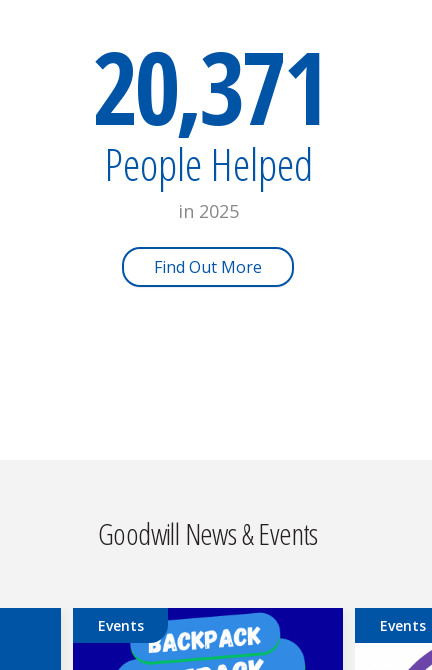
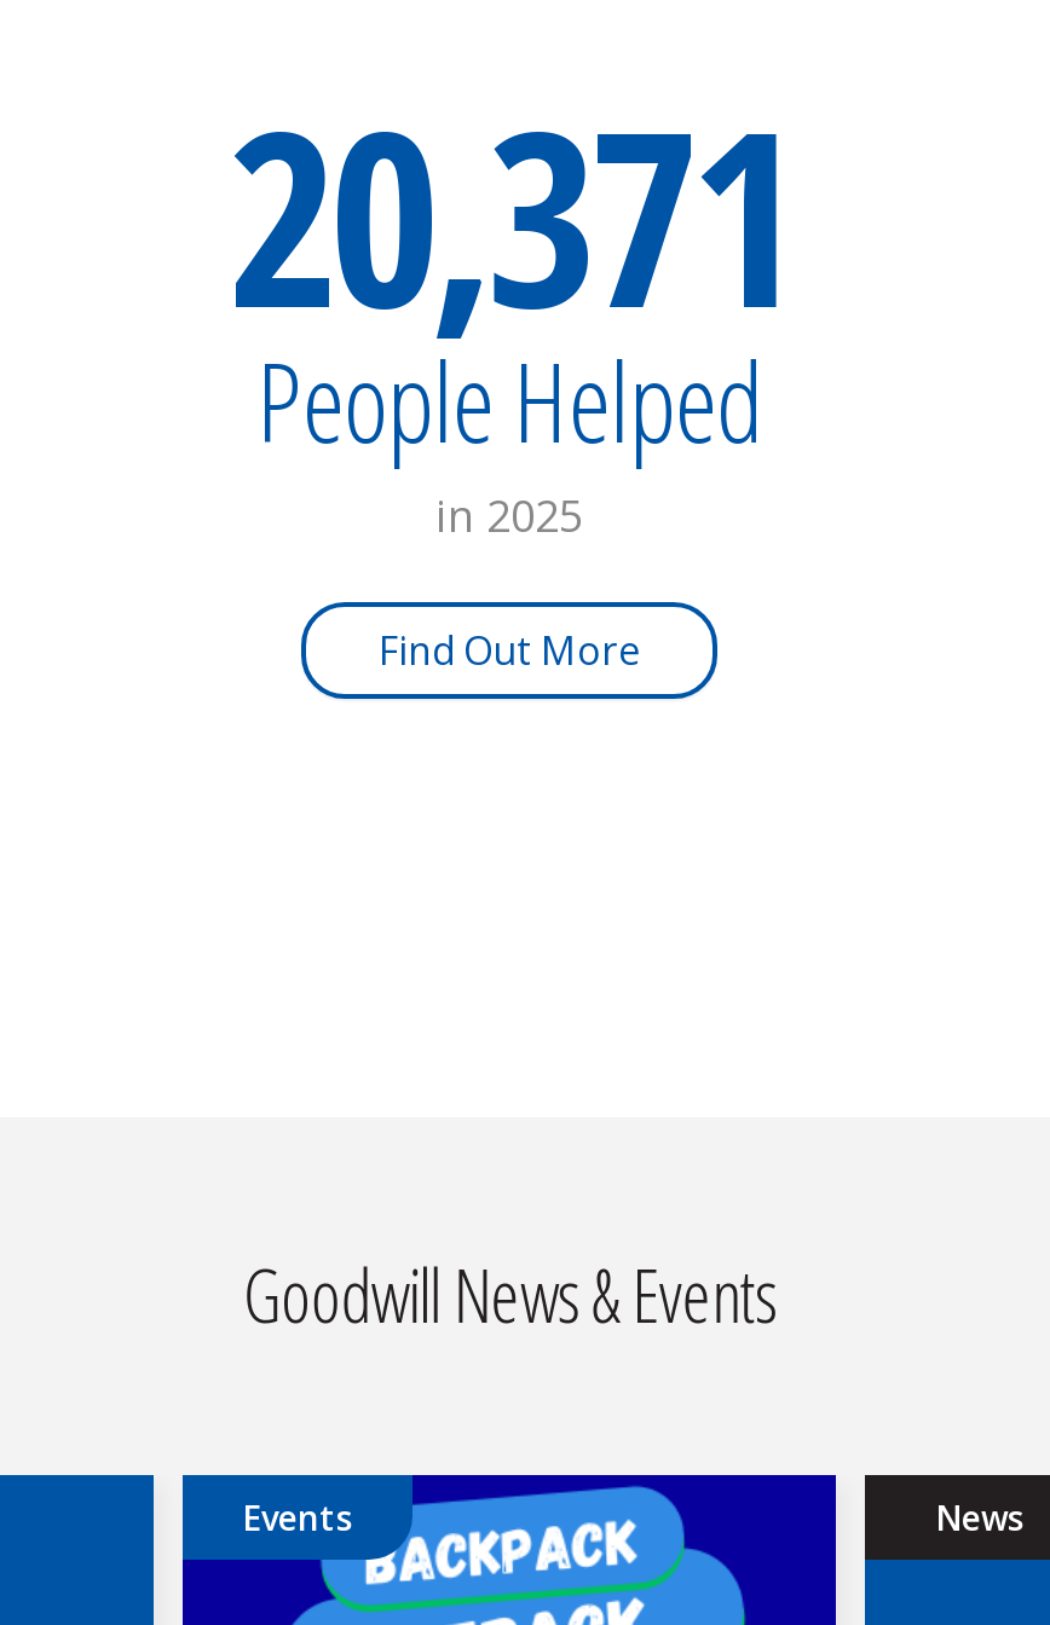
- Events
+ News
